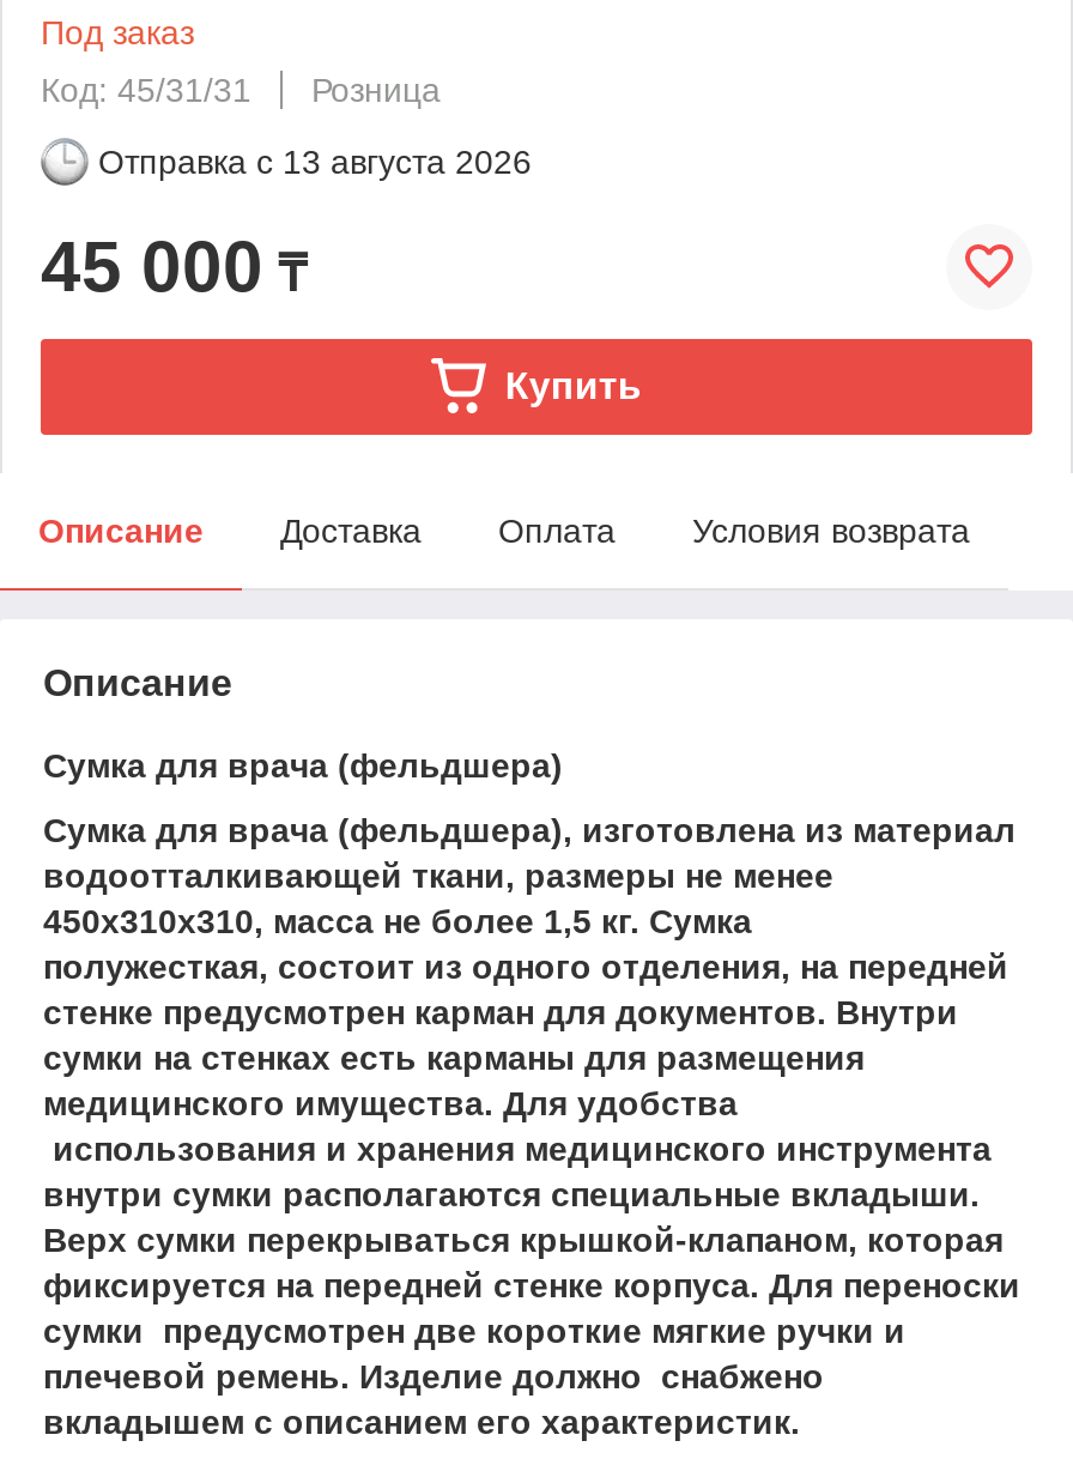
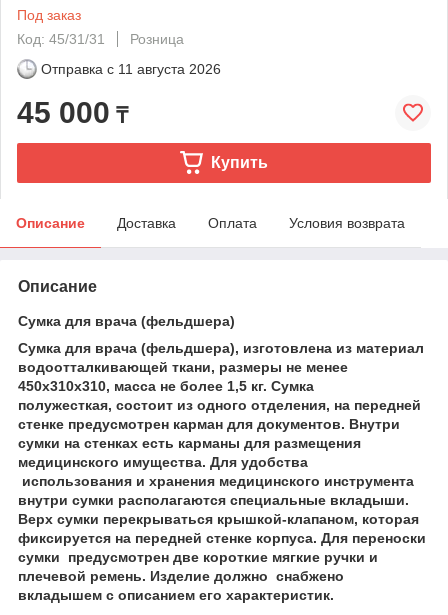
- Отправка с 13 августа 2026
+ Отправка с 11 августа 2026
